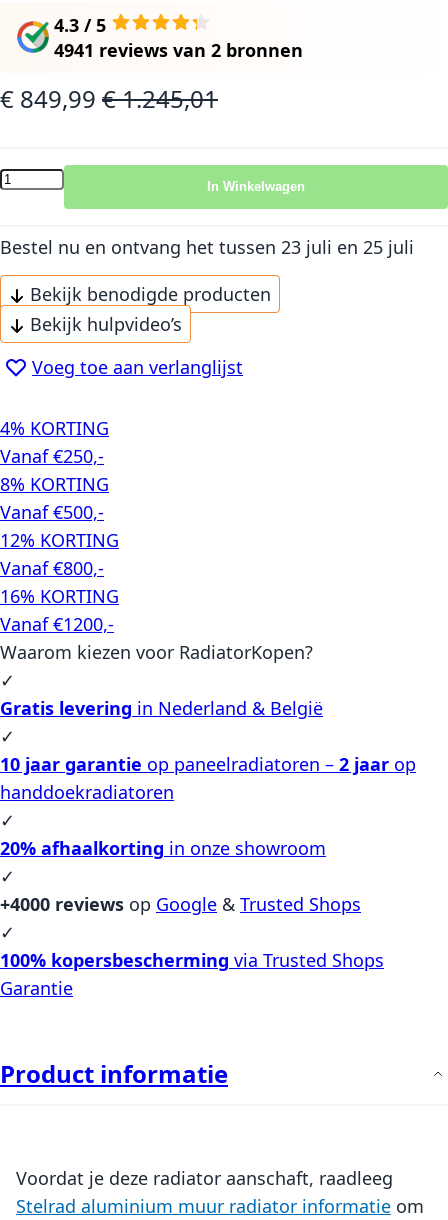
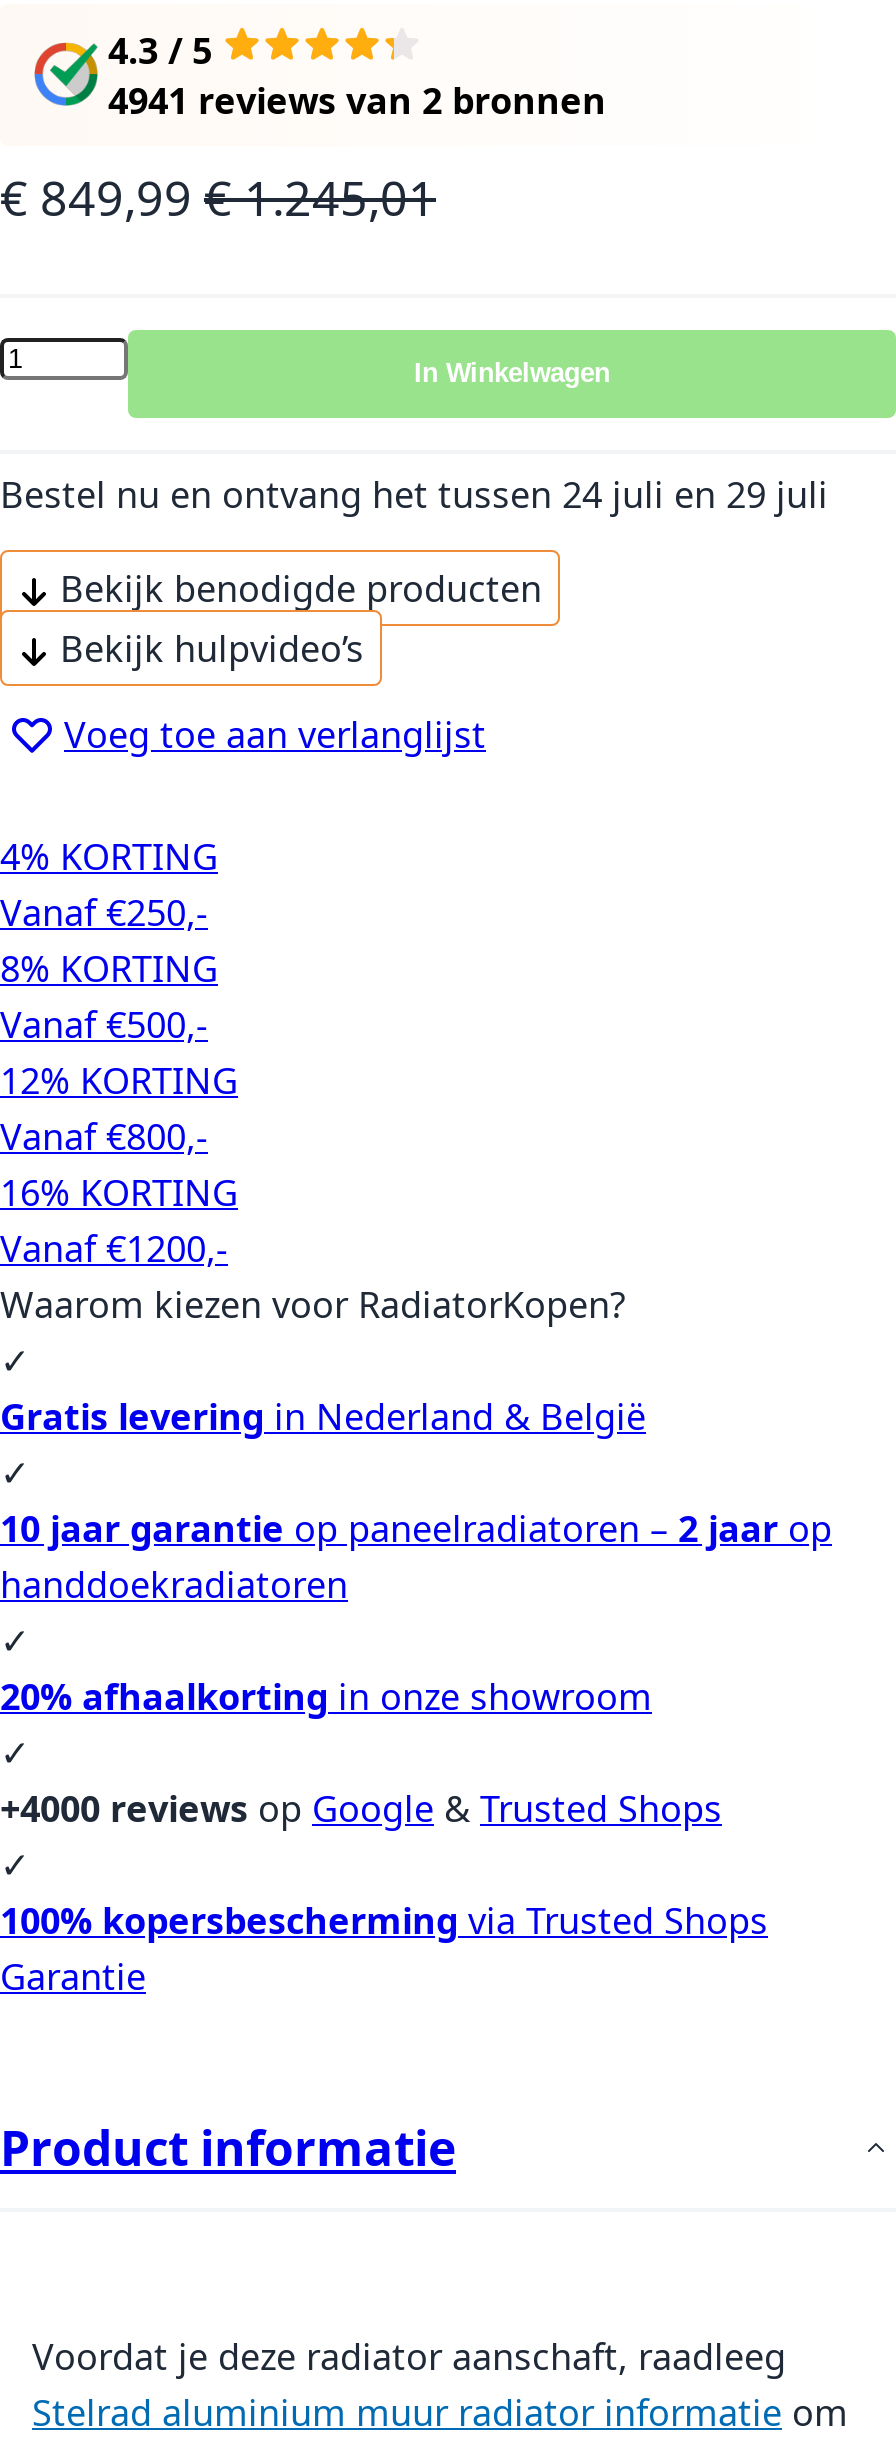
- Bestel nu en ontvang het tussen 23 juli en 25 juli
+ Bestel nu en ontvang het tussen 24 juli en 29 juli
